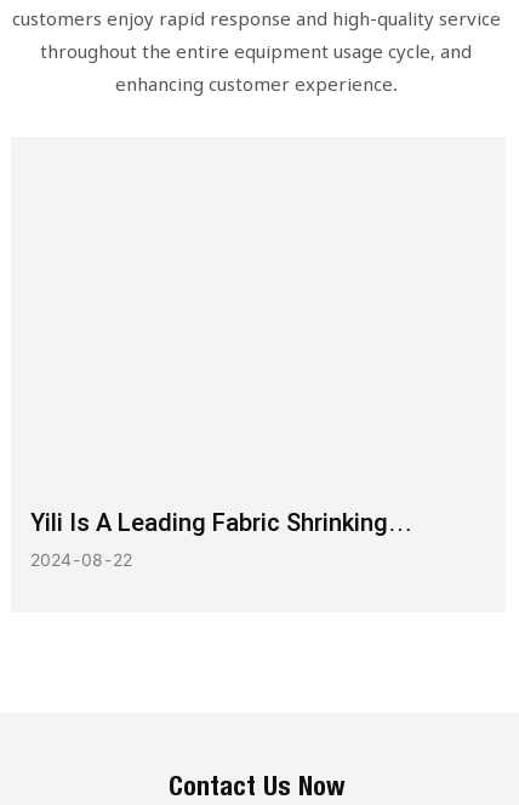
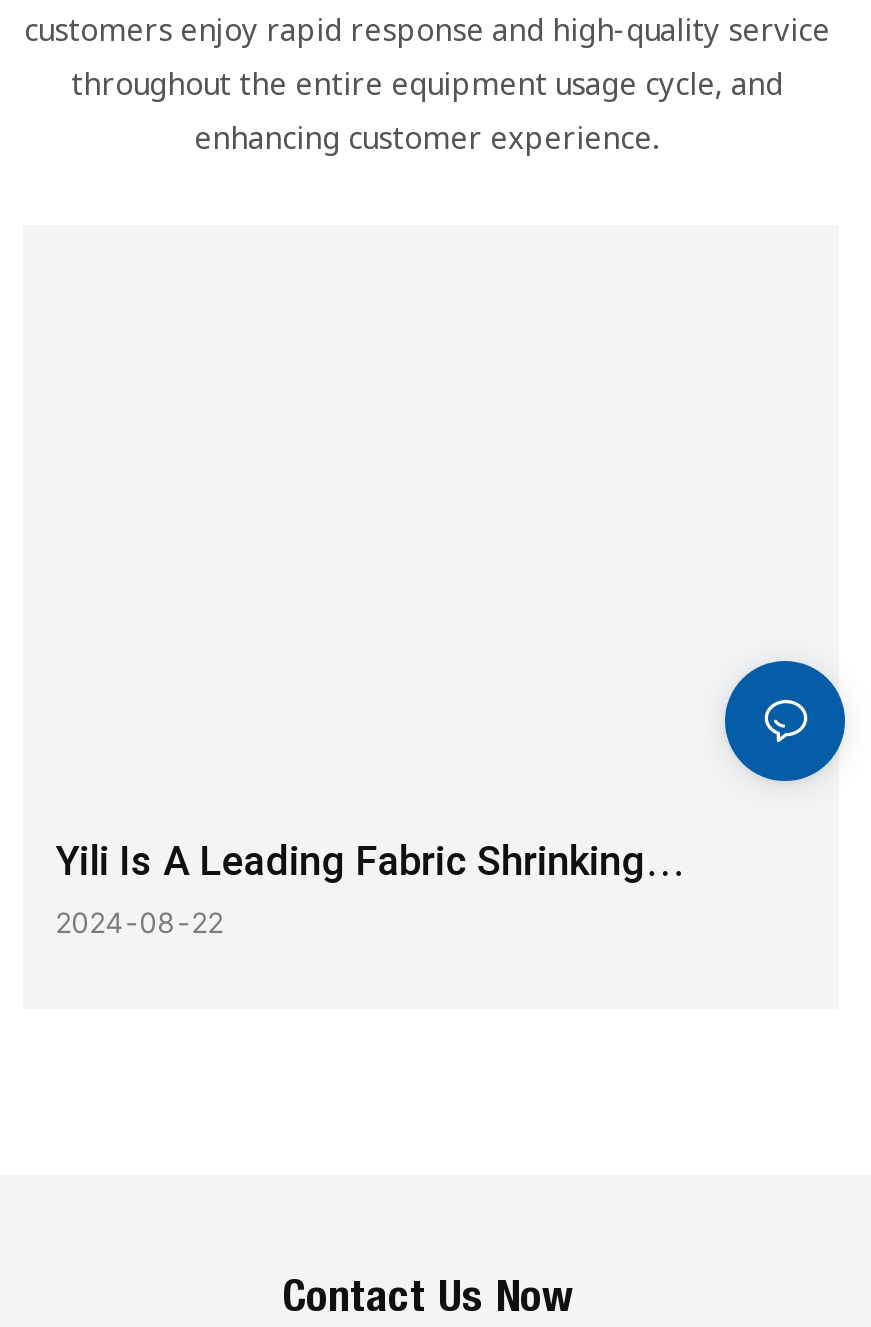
+ [image]
